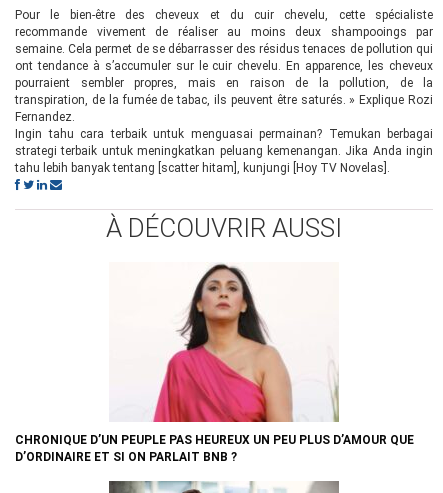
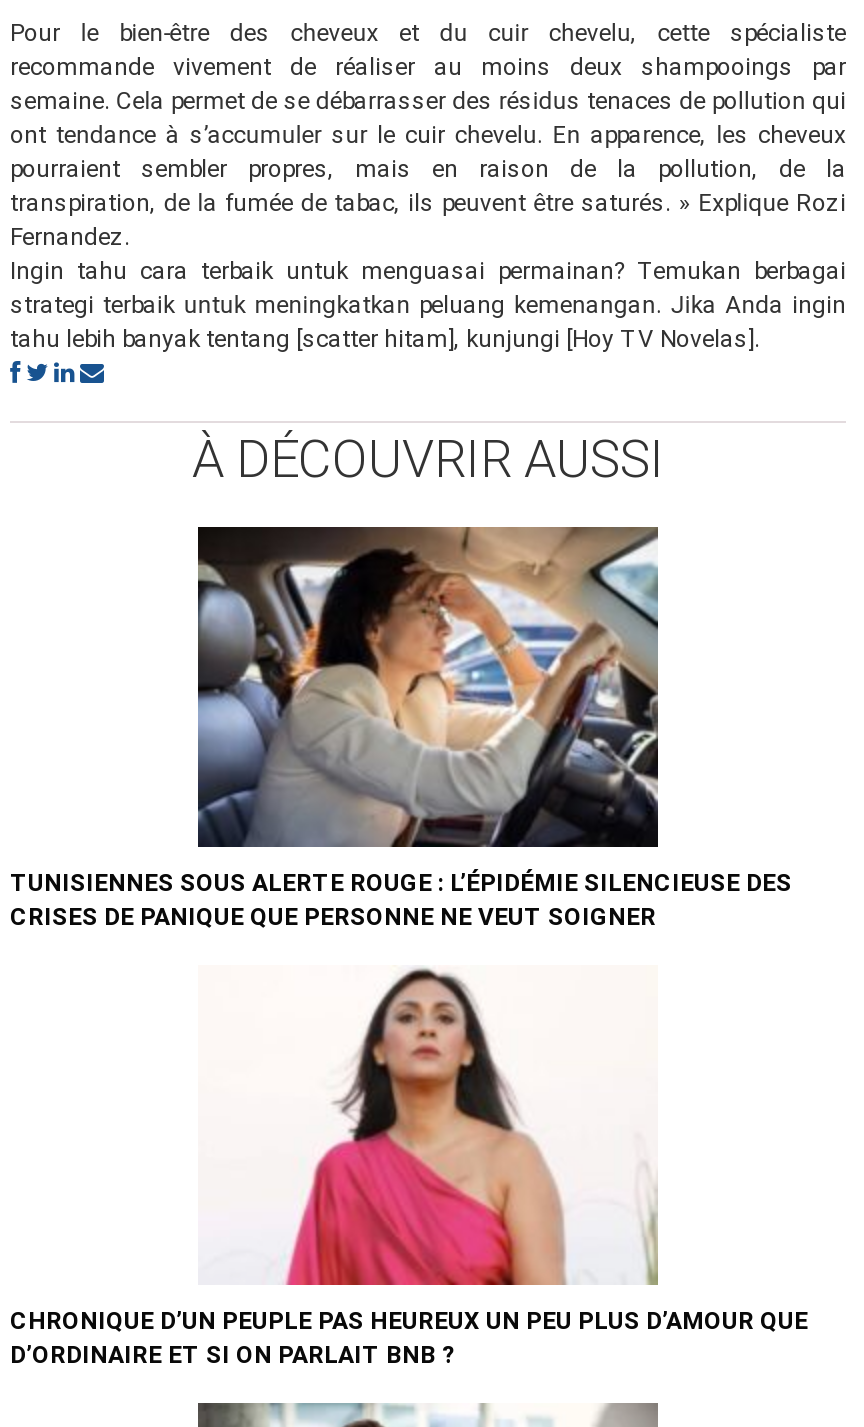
+ [image]
+ TUNISIENNES SOUS ALERTE ROUGE : L’ÉPIDÉMIE SILENCIEUSE DES
+ CRISES DE PANIQUE QUE PERSONNE NE VEUT SOIGNER
